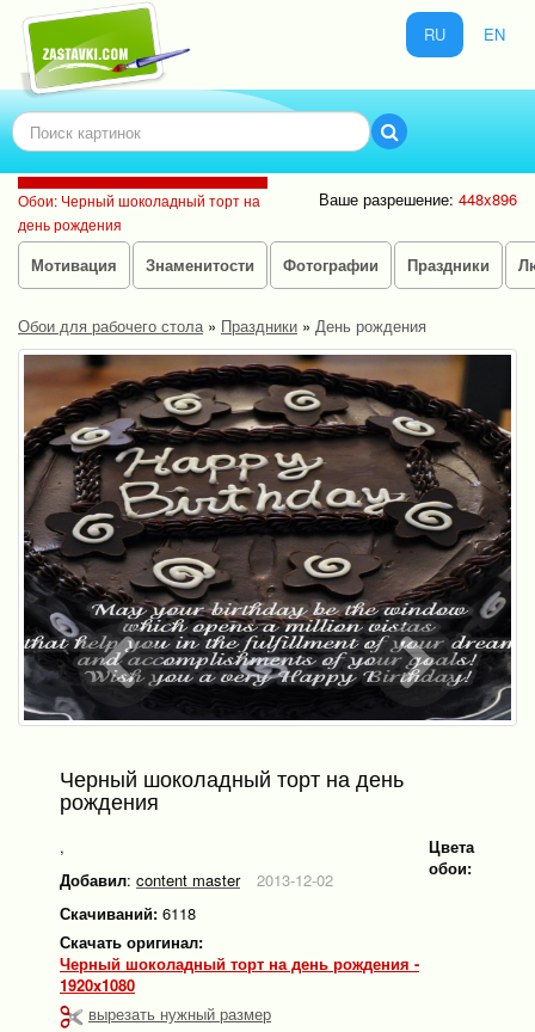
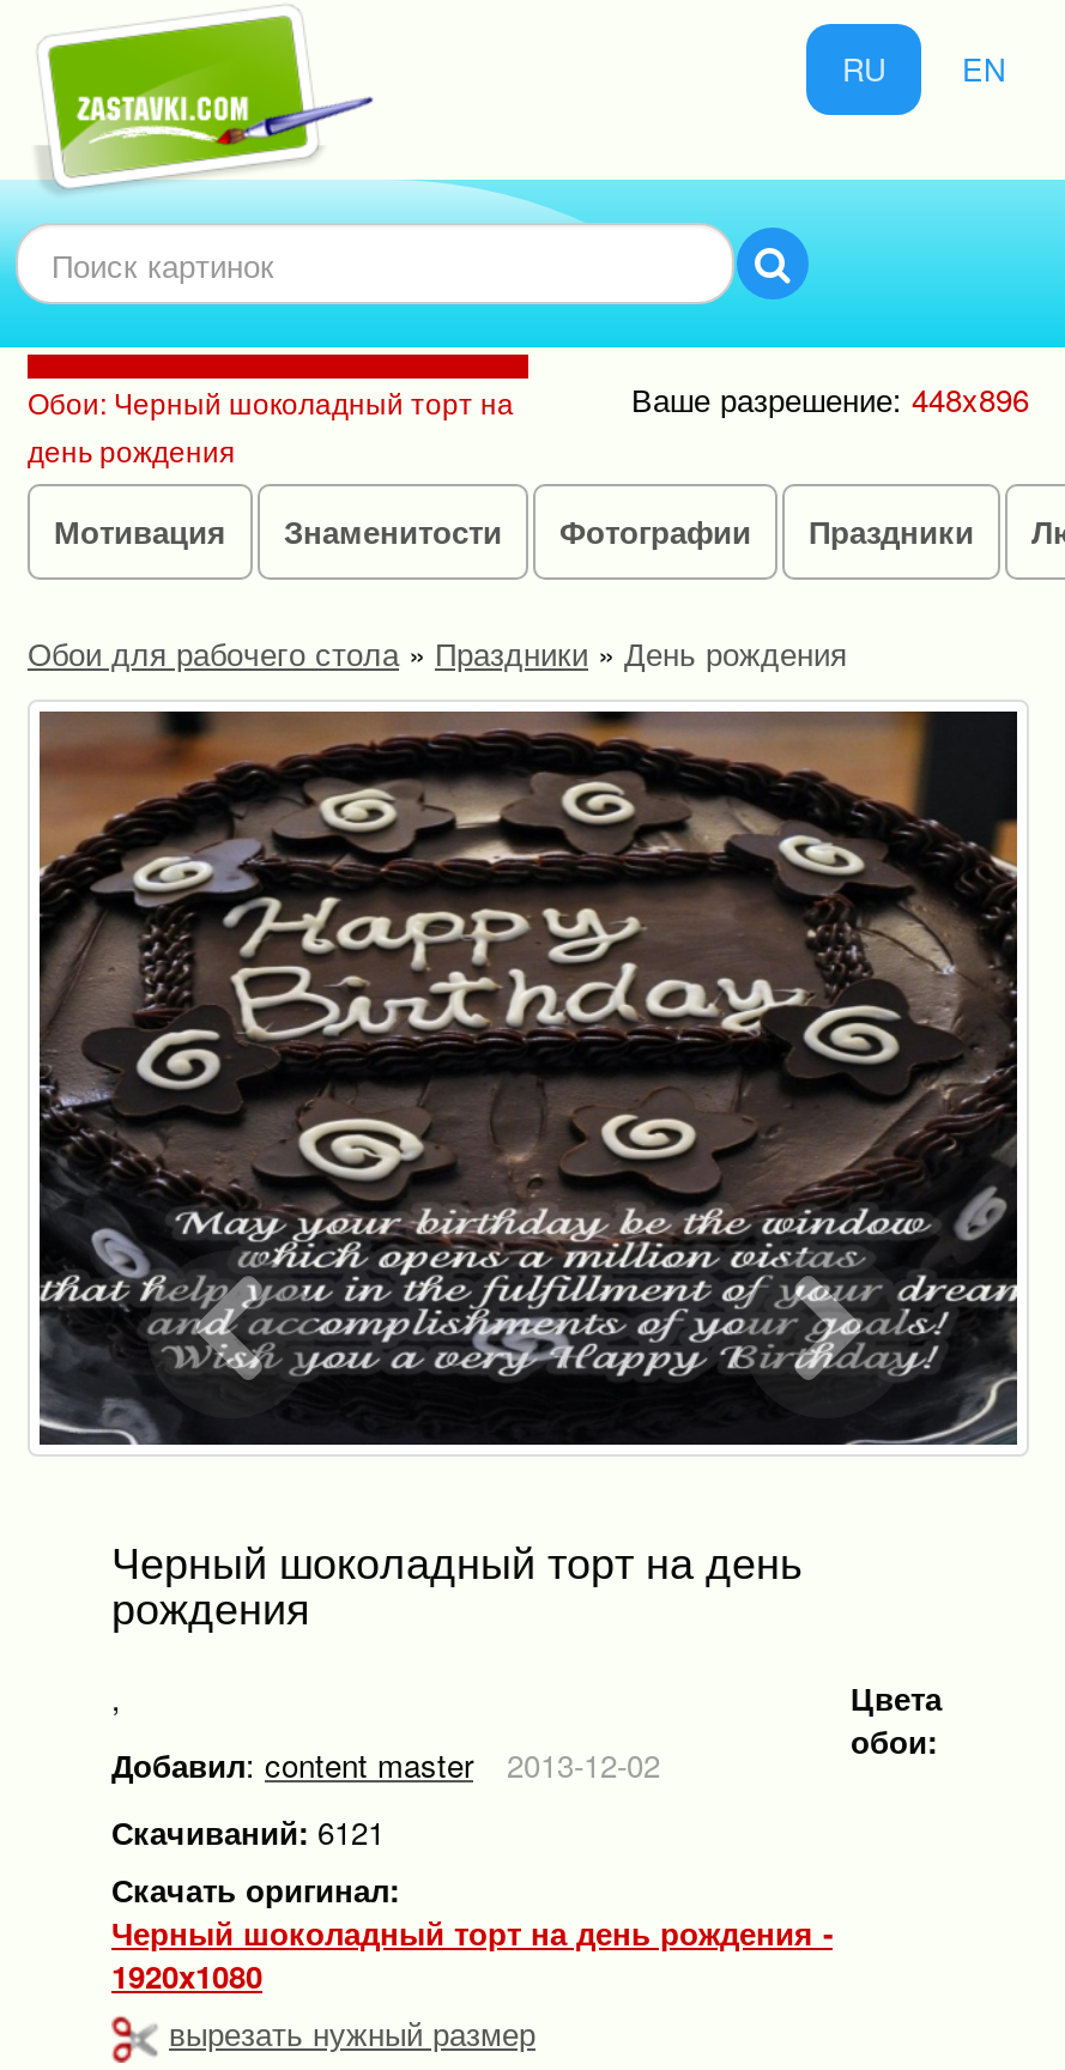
- Скачиваний: 6118
+ Скачиваний: 6121
